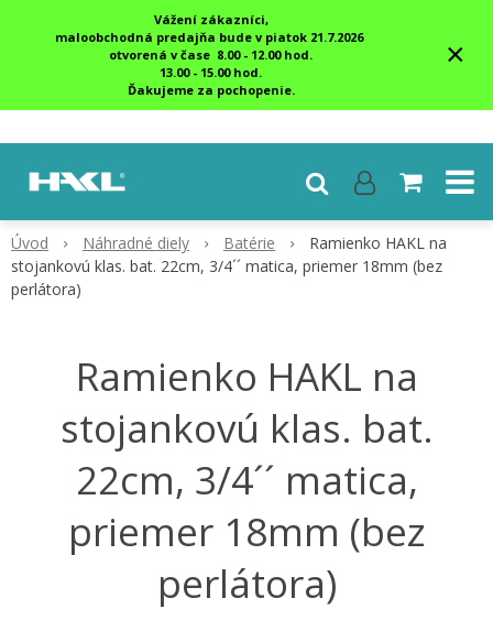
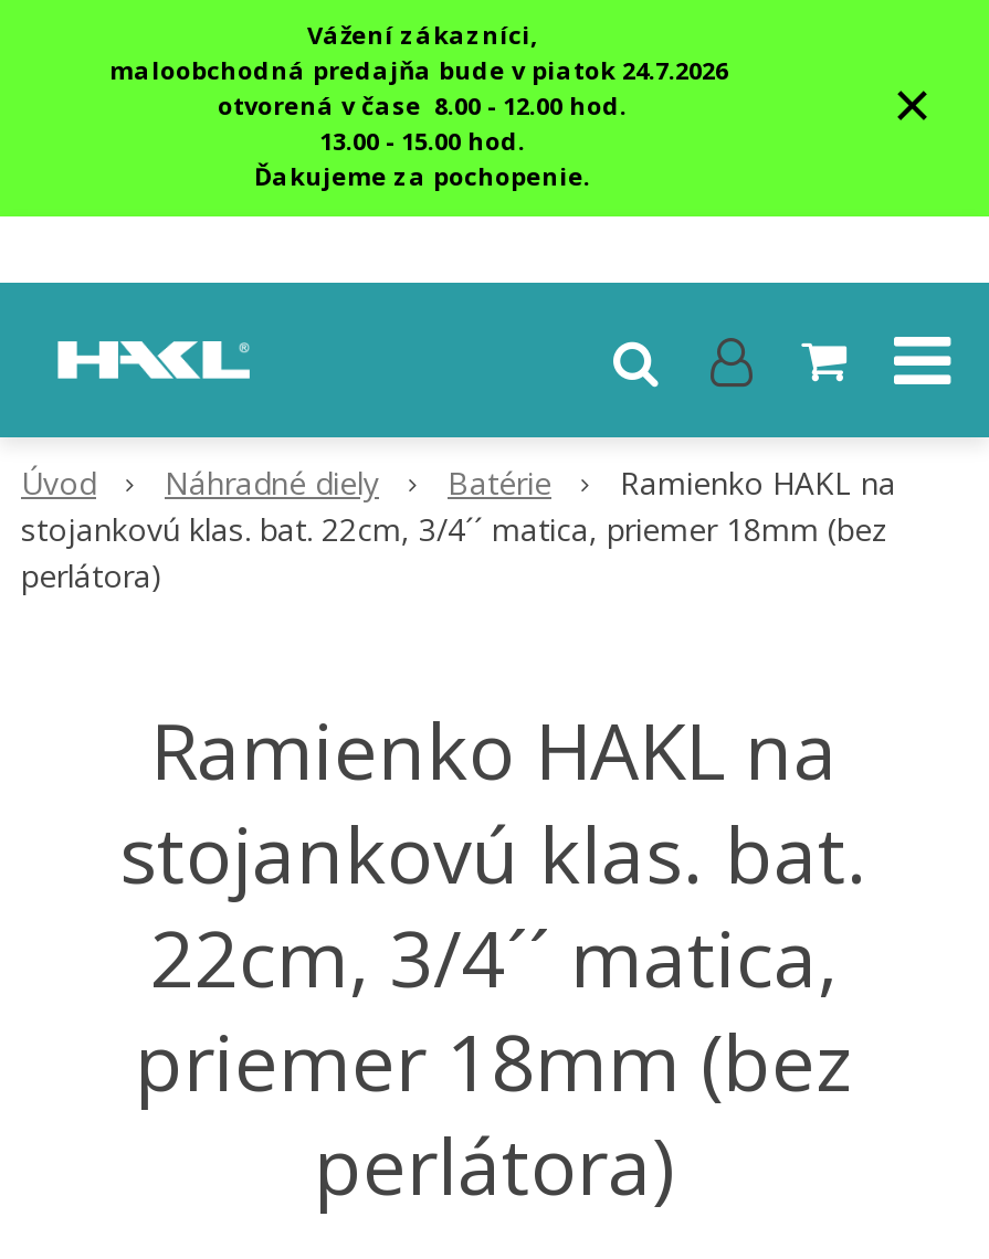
- maloobchodná predajňa bude v piatok 21.7.2026
+ maloobchodná predajňa bude v piatok 24.7.2026
